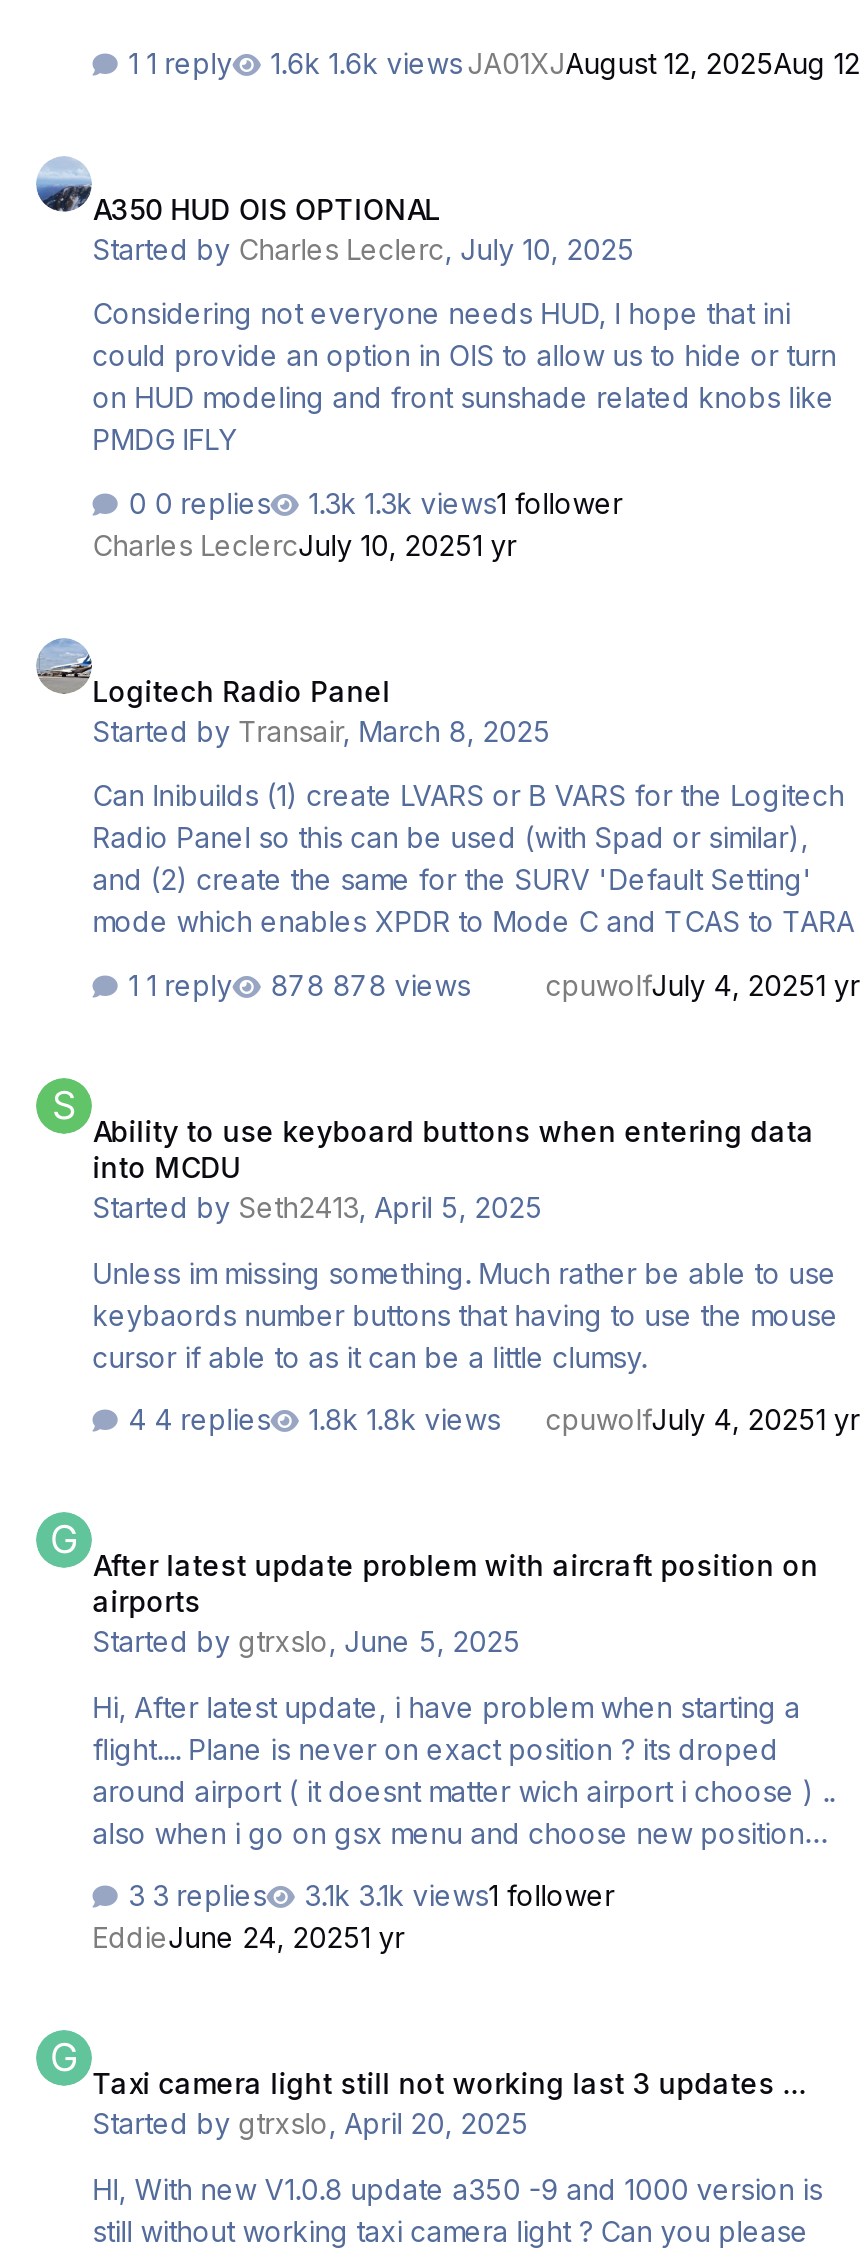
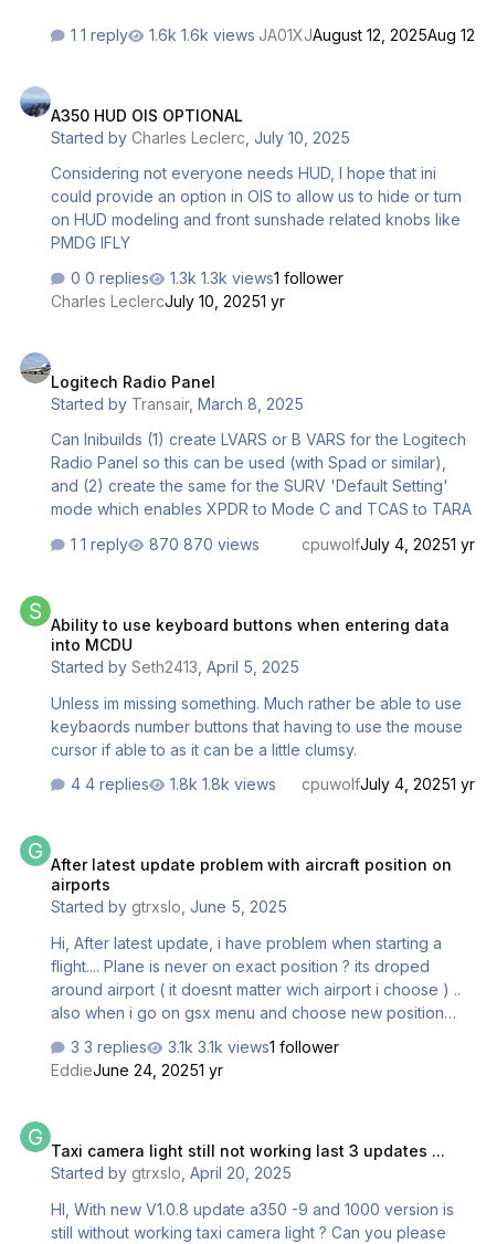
- 878 views
+ 870 views
